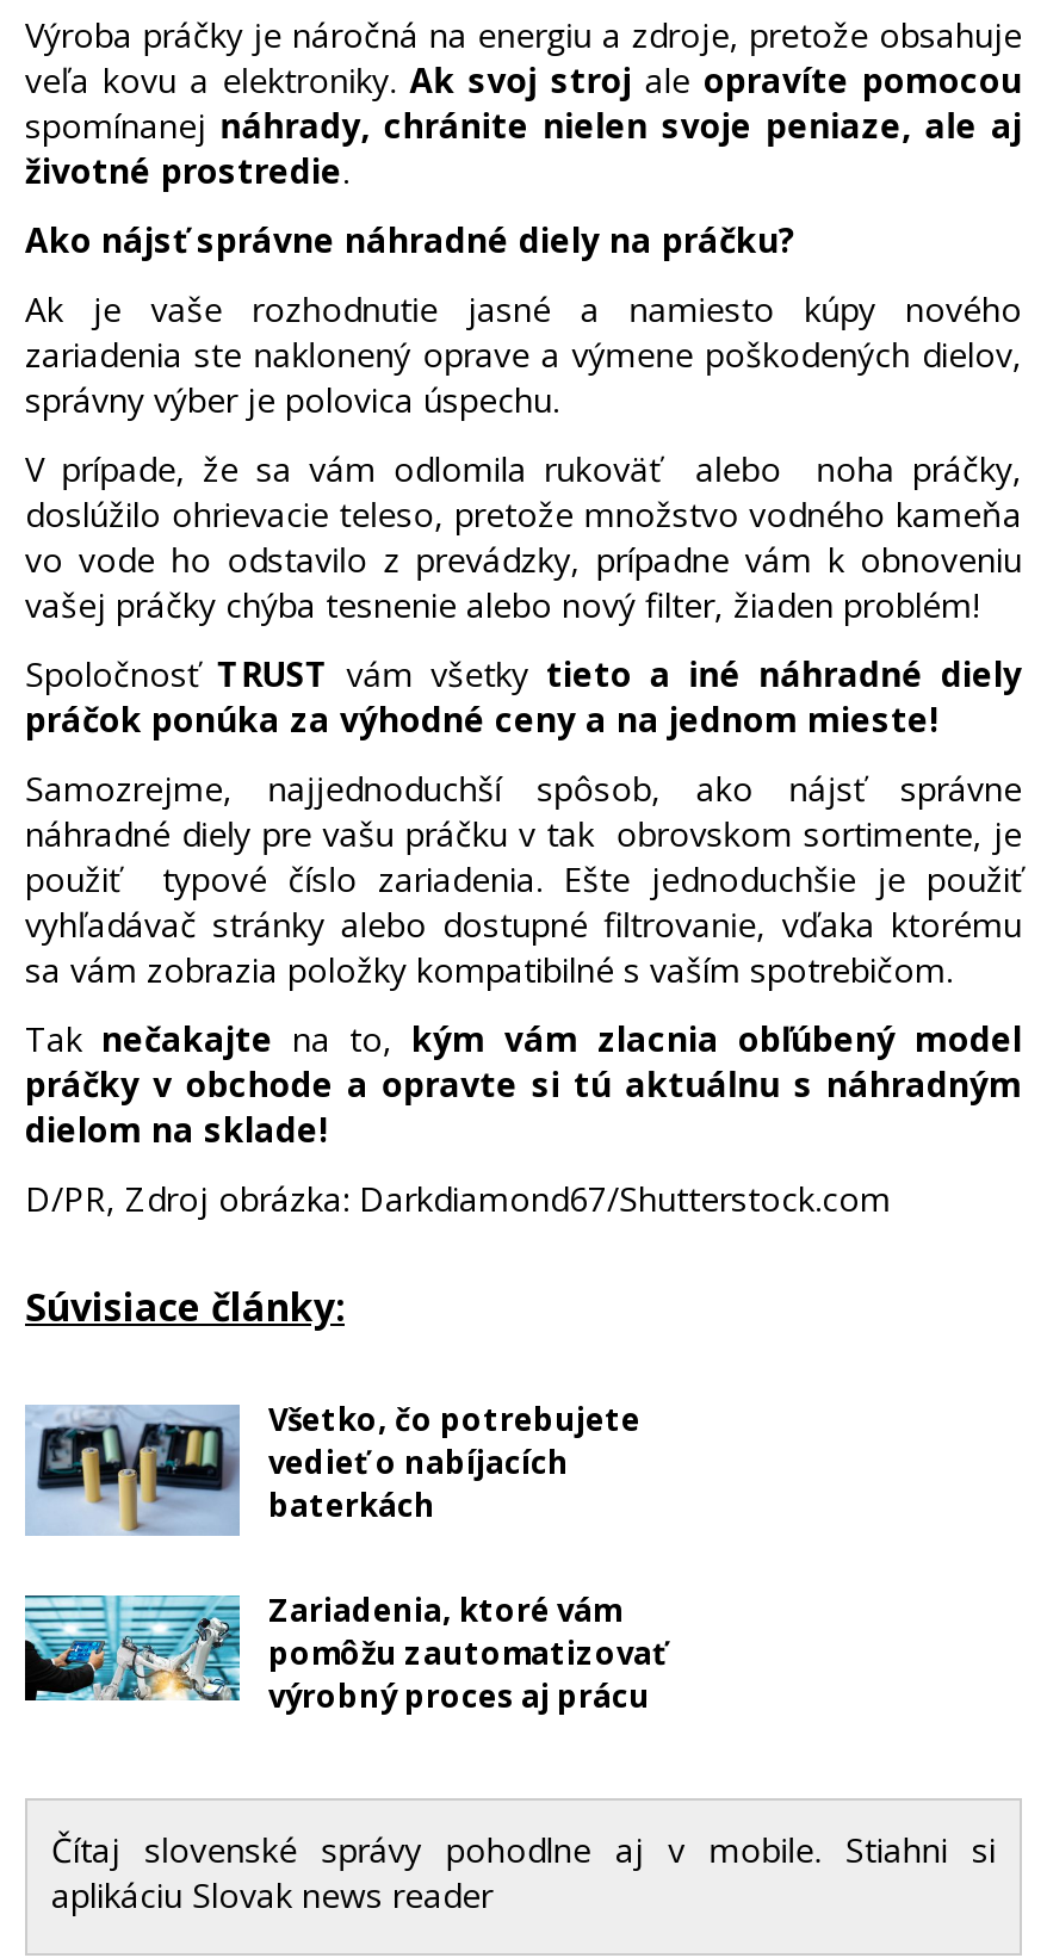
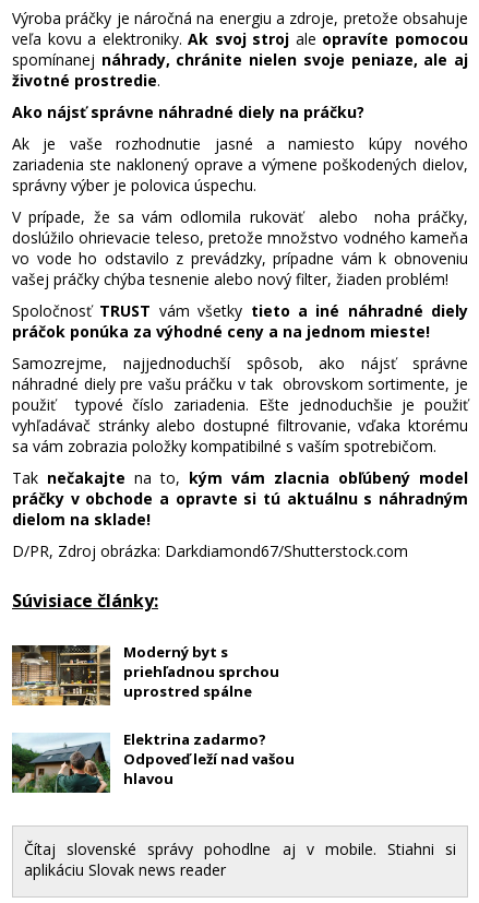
- [image]
- Všetko, čo potrebujete
- vedieť o nabíjacích
- baterkách
+ [image]
+ Moderný byt s
+ priehľadnou sprchou
+ uprostred spálne

- [image]
- Zariadenia, ktoré vám
- pomôžu zautomatizovať
- výrobný proces aj prácu
+ [image]
+ Elektrina zadarmo?
+ Odpoveď leží nad vašou
+ hlavou
